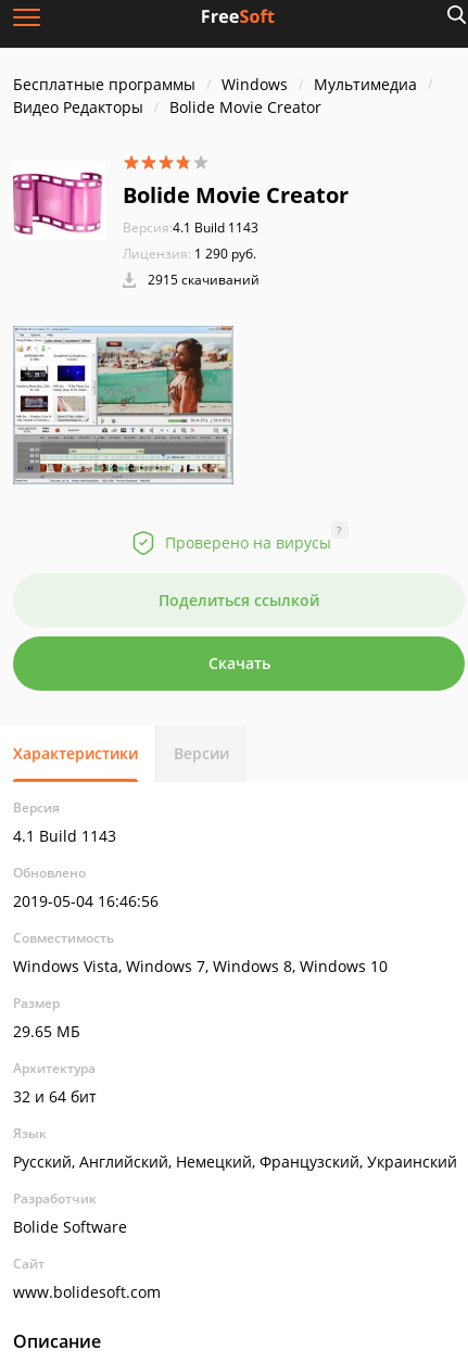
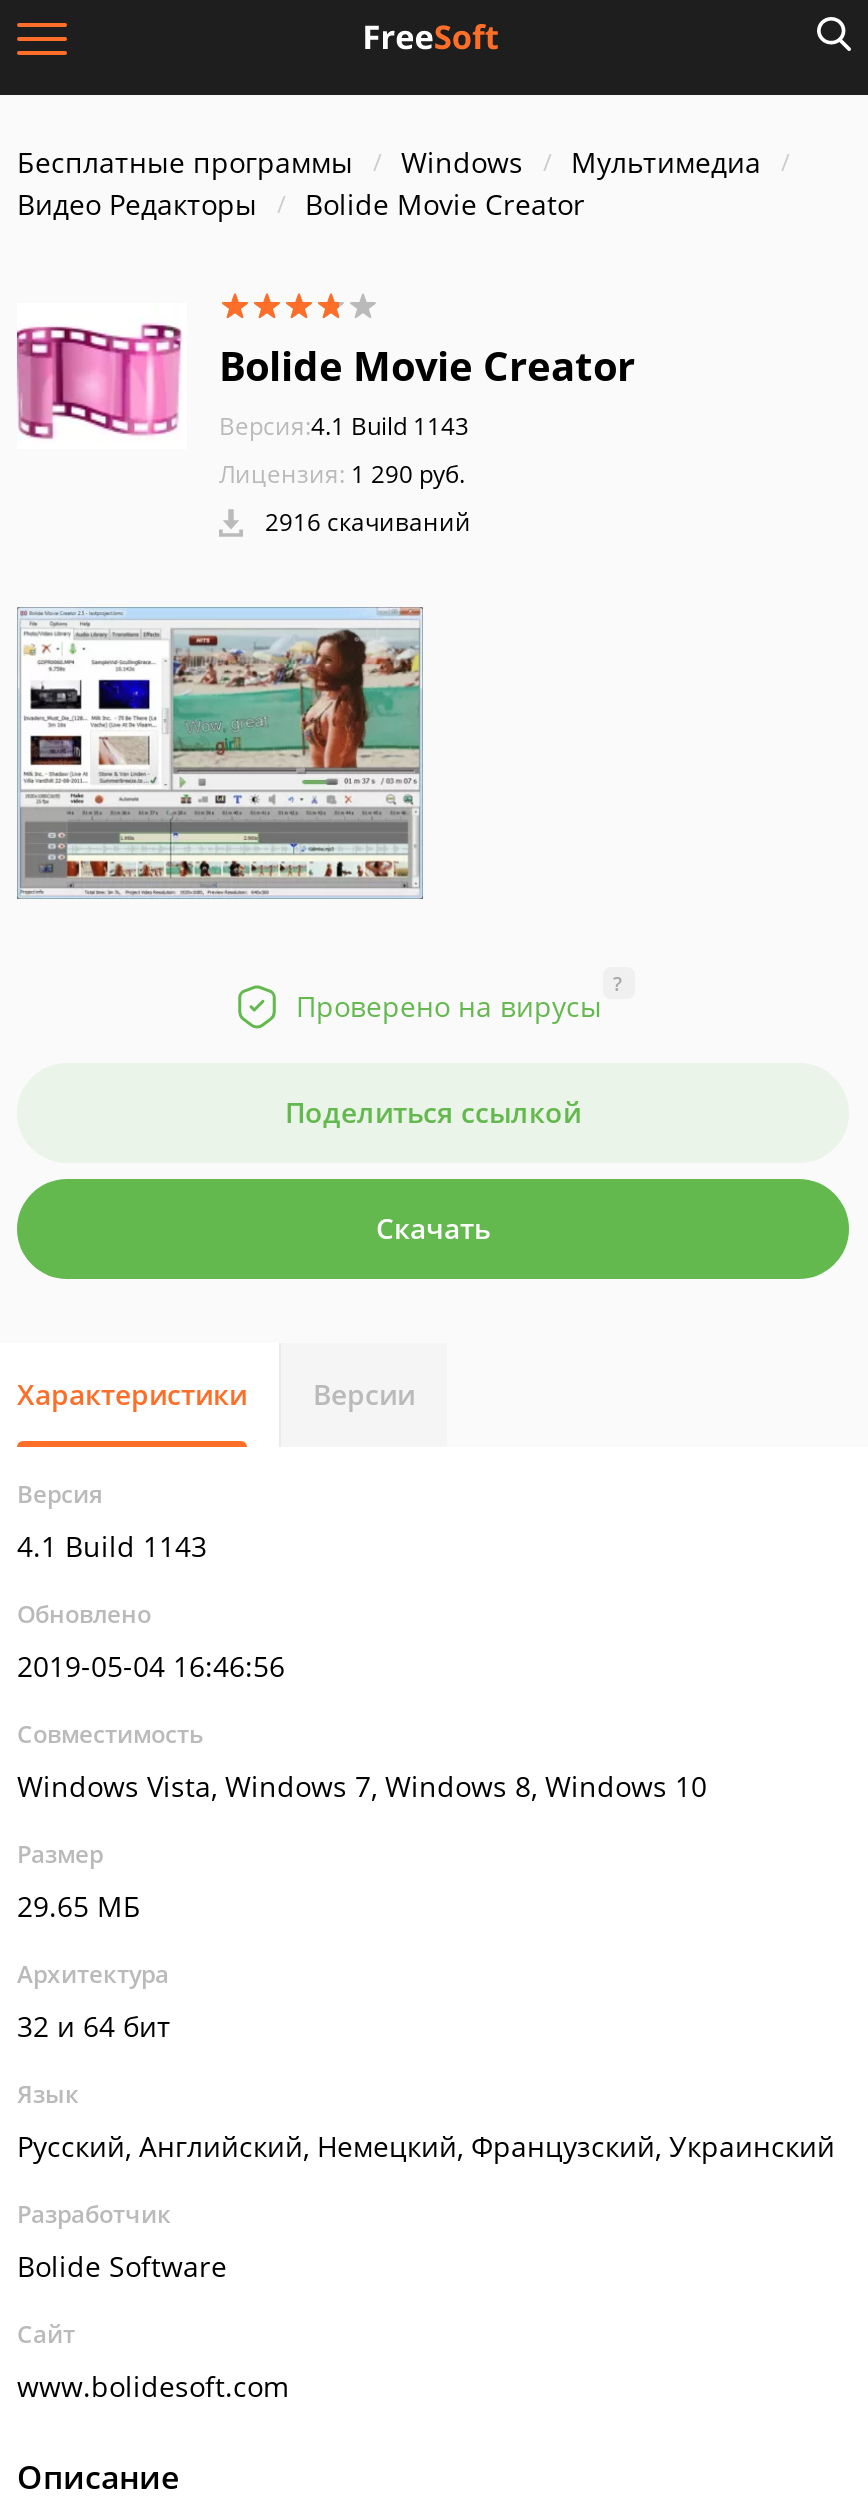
- 2915 скачиваний
+ 2916 скачиваний
